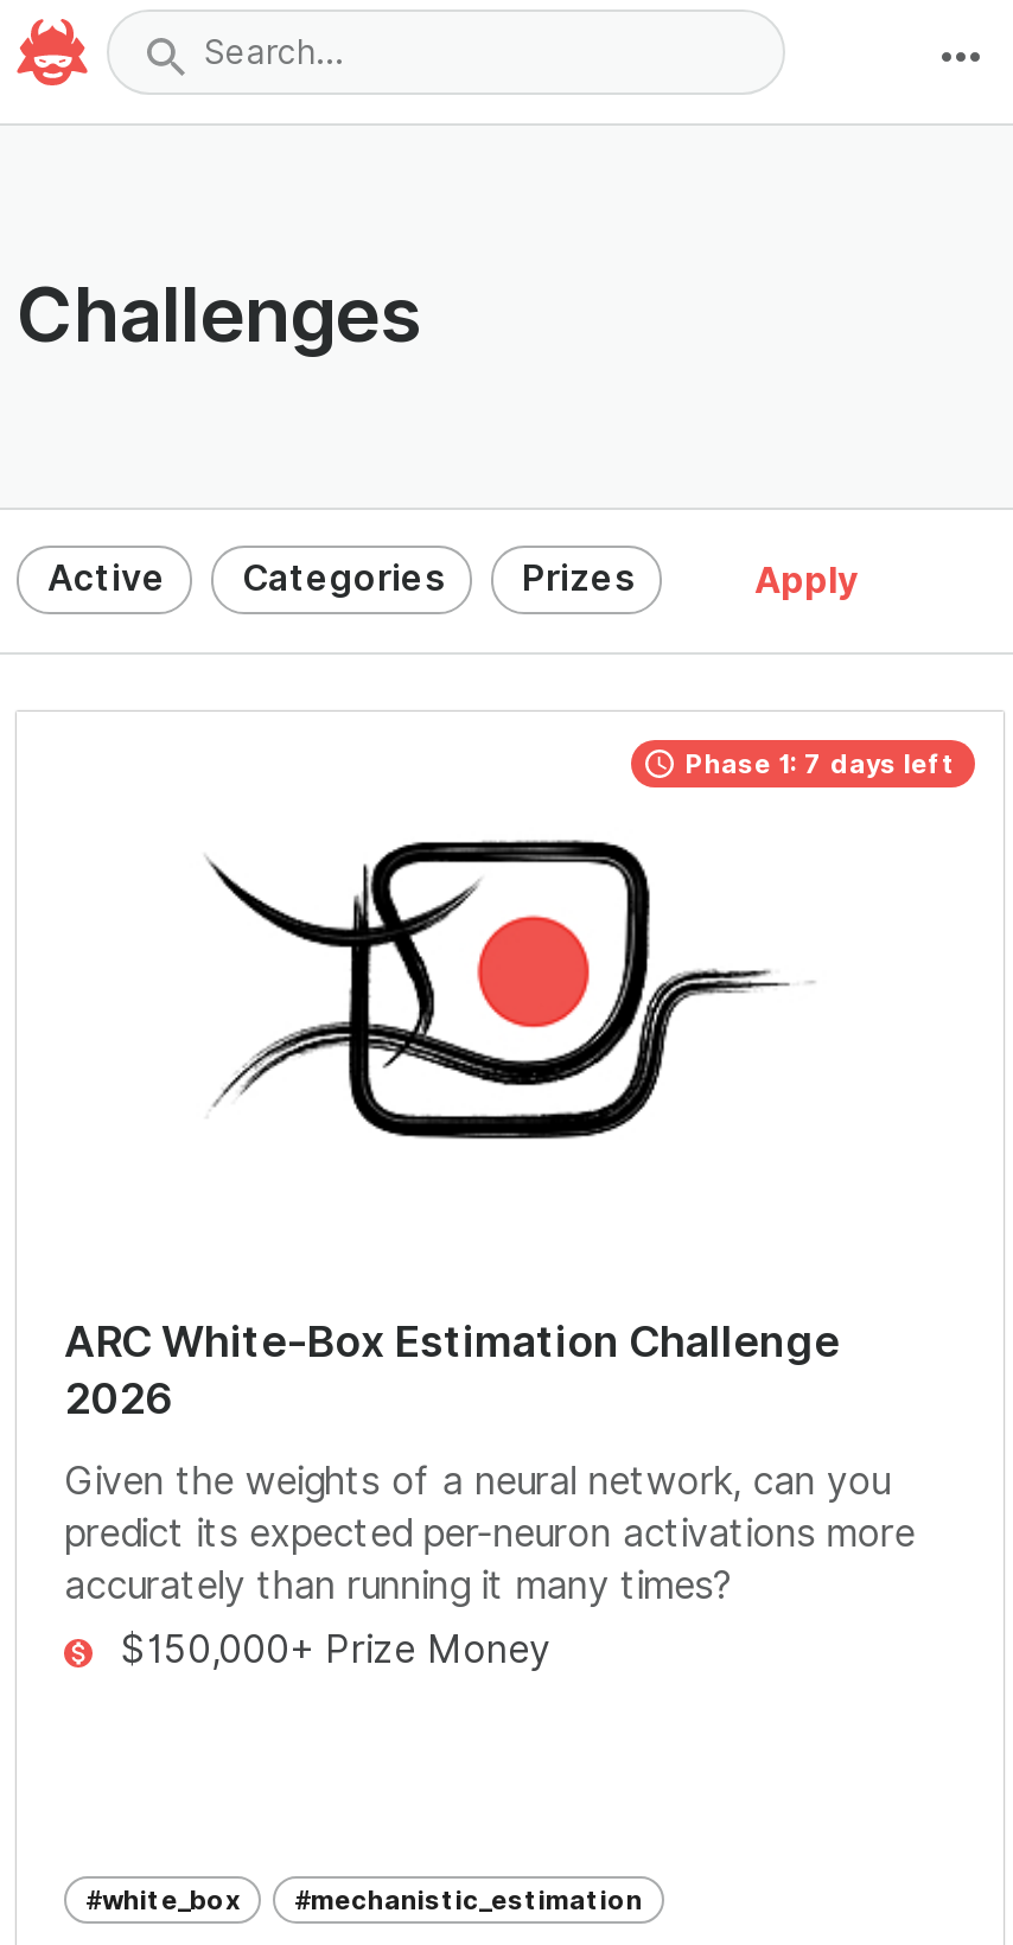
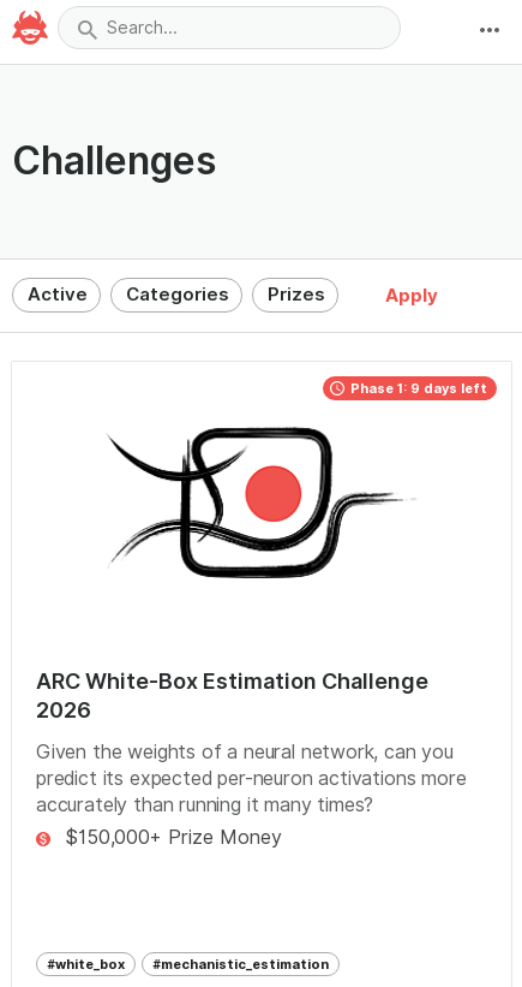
- Phase 1: 7 days left
+ Phase 1: 9 days left
